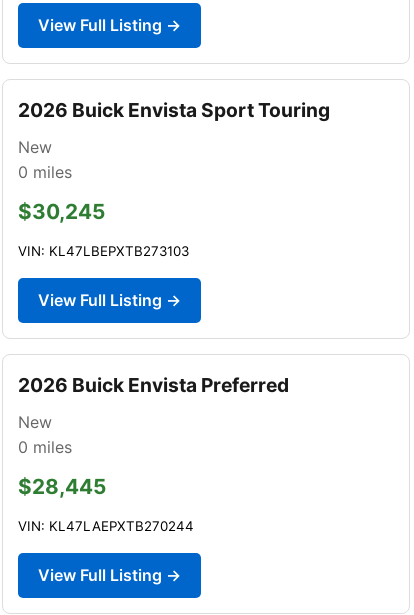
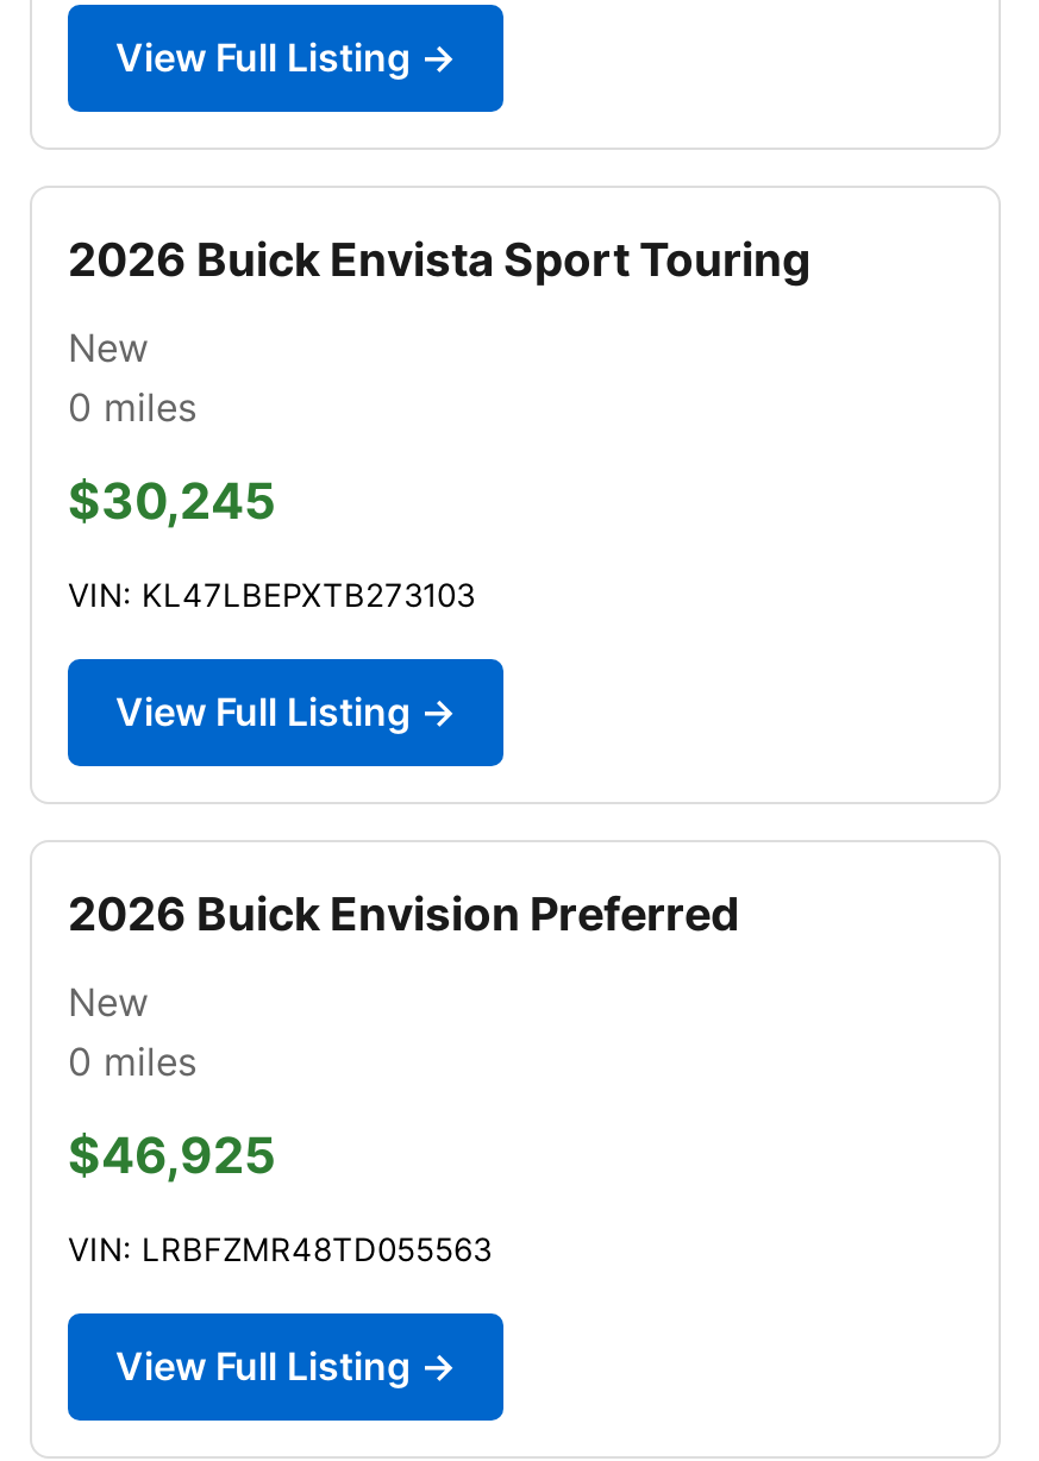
- 2026 Buick Envista Preferred
+ 2026 Buick Envision Preferred

- $28,445
+ $46,925

- VIN: KL47LAEPXTB270244
+ VIN: LRBFZMR48TD055563
